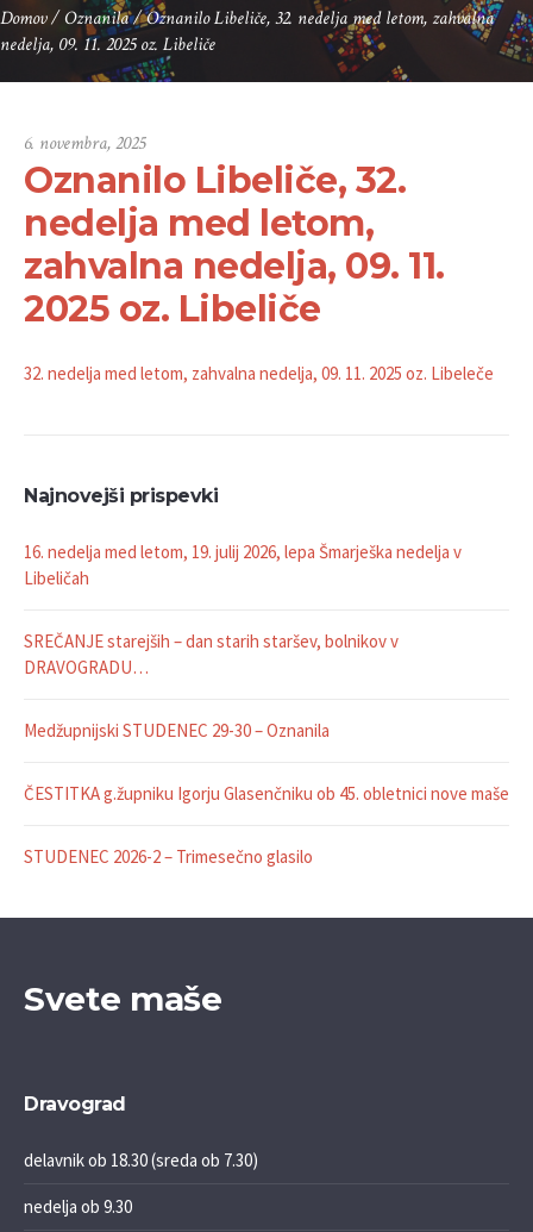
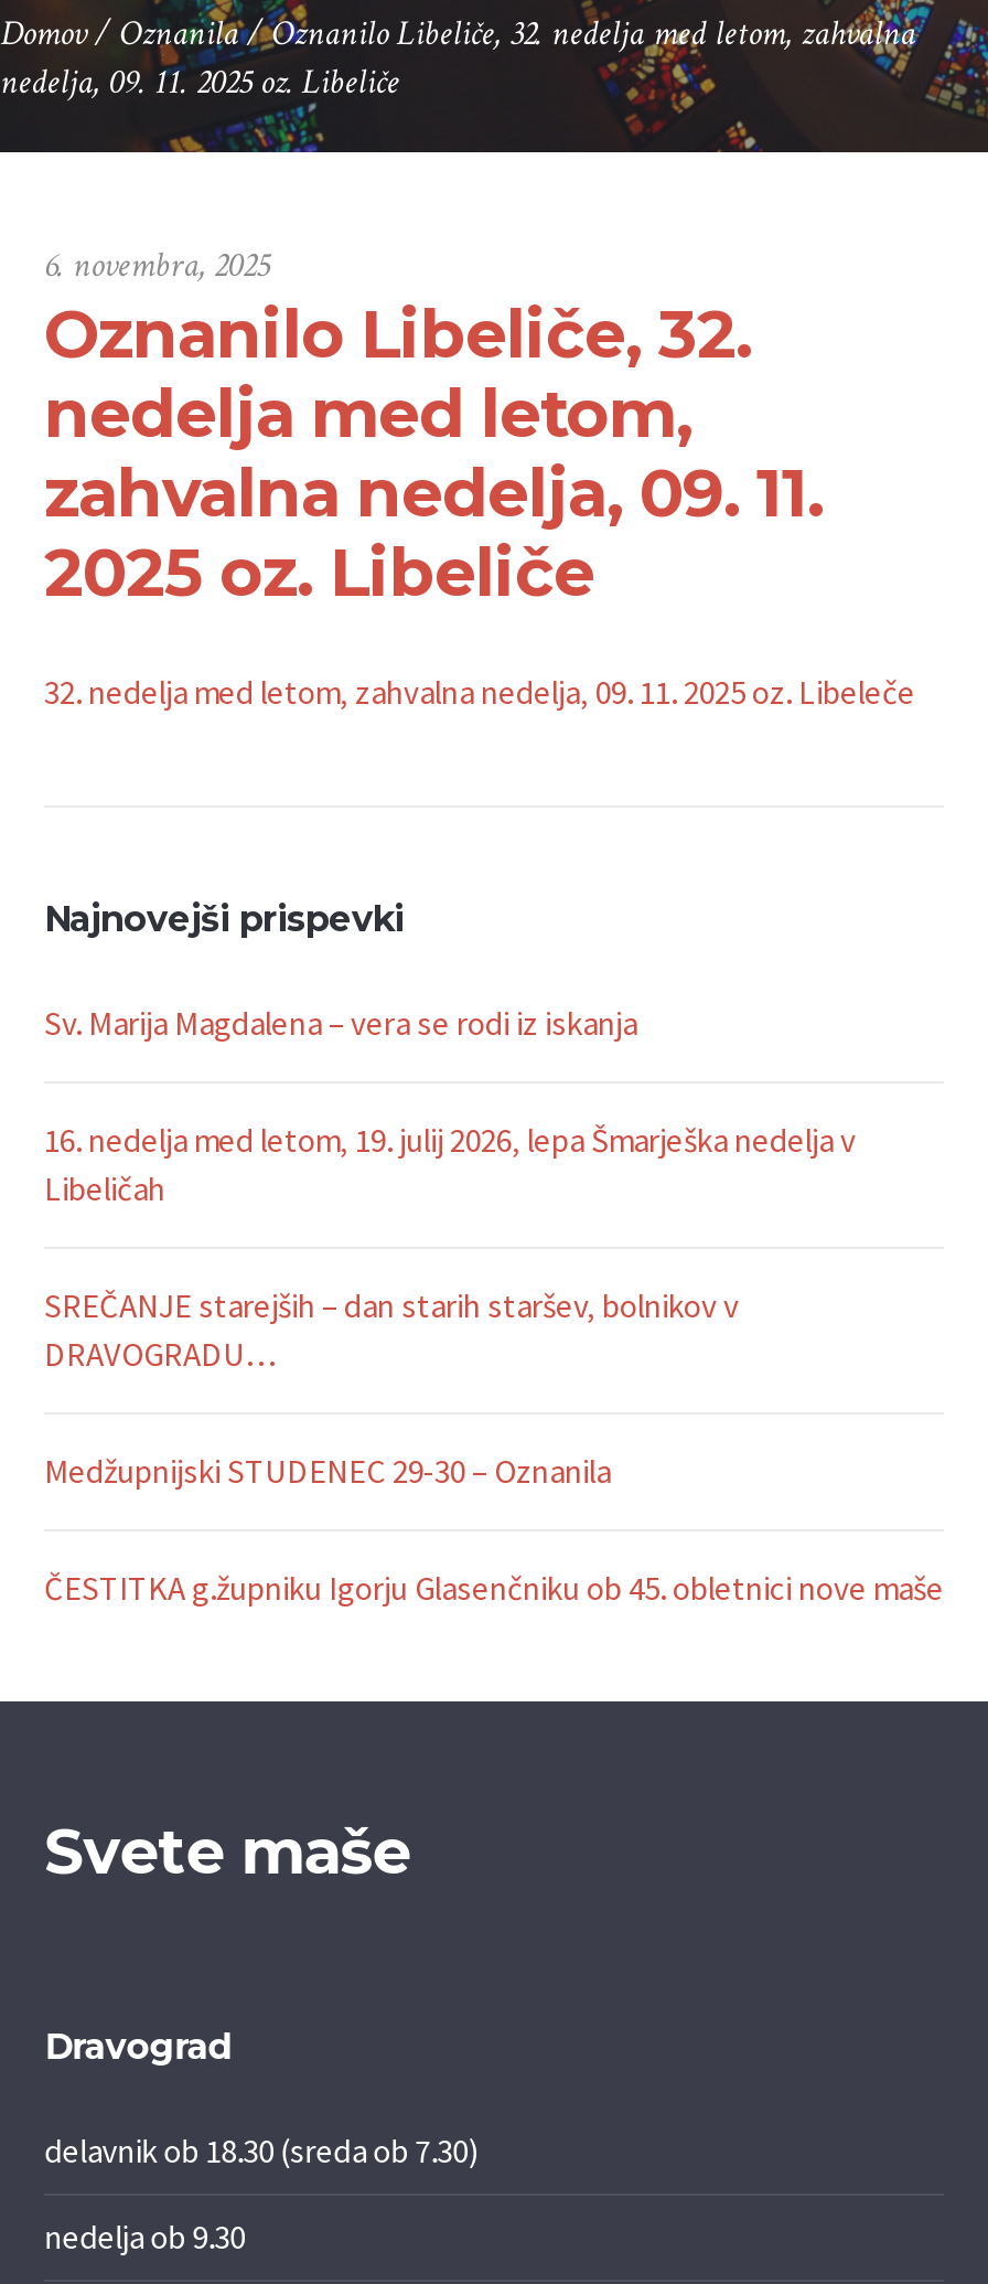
+ Sv. Marija Magdalena – vera se rodi iz iskanja

moved down: 16. nedelja med letom, 19. julij 2026, lepa Šmarješka nedelja v | Libeličah | SREČANJE starejših – dan starih staršev, bolnikov v | DRAVOGRADU… | Medžupnijski STUDENEC 29-30 – Oznanila | ČESTITKA g.župniku Igorju Glasenčniku ob 45. obletnici nove maše

- STUDENEC 2026-2 – Trimesečno glasilo
